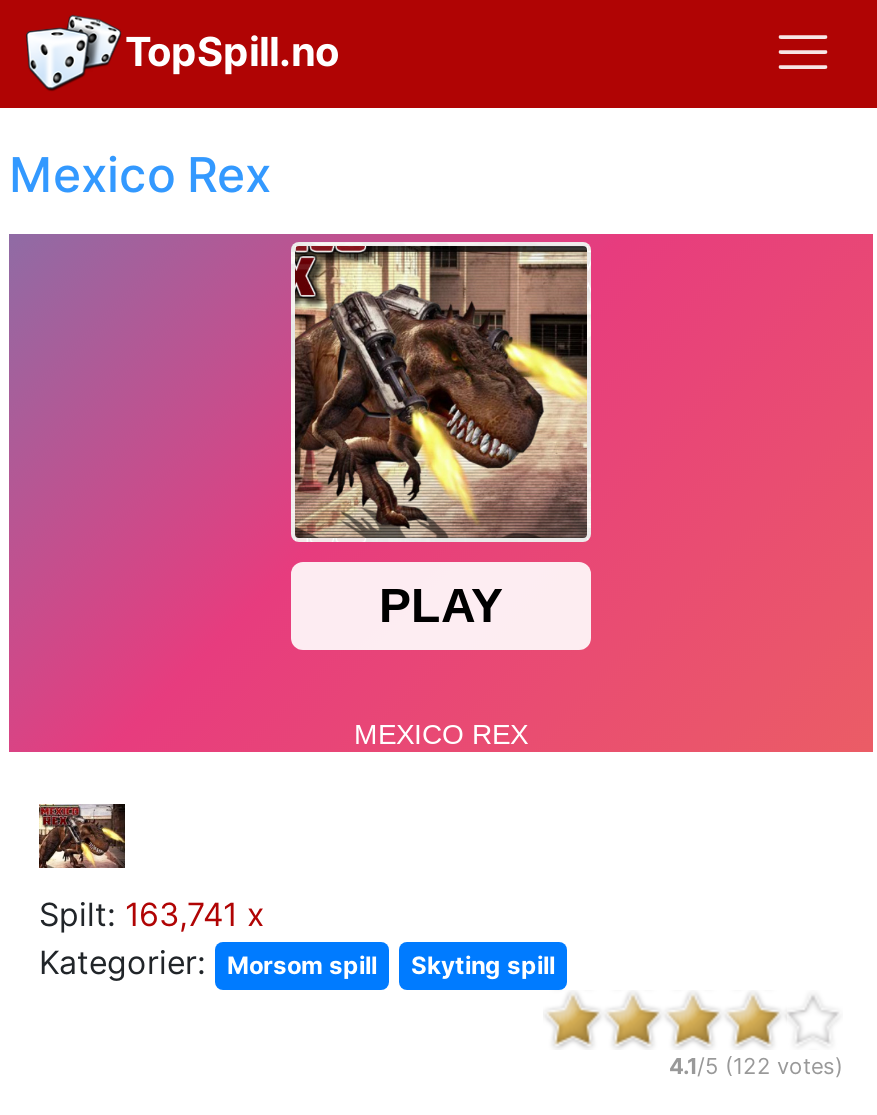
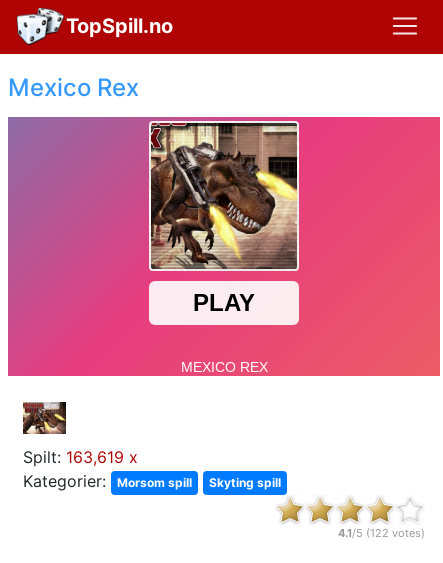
- Spilt: 163,741 x
+ Spilt: 163,619 x
